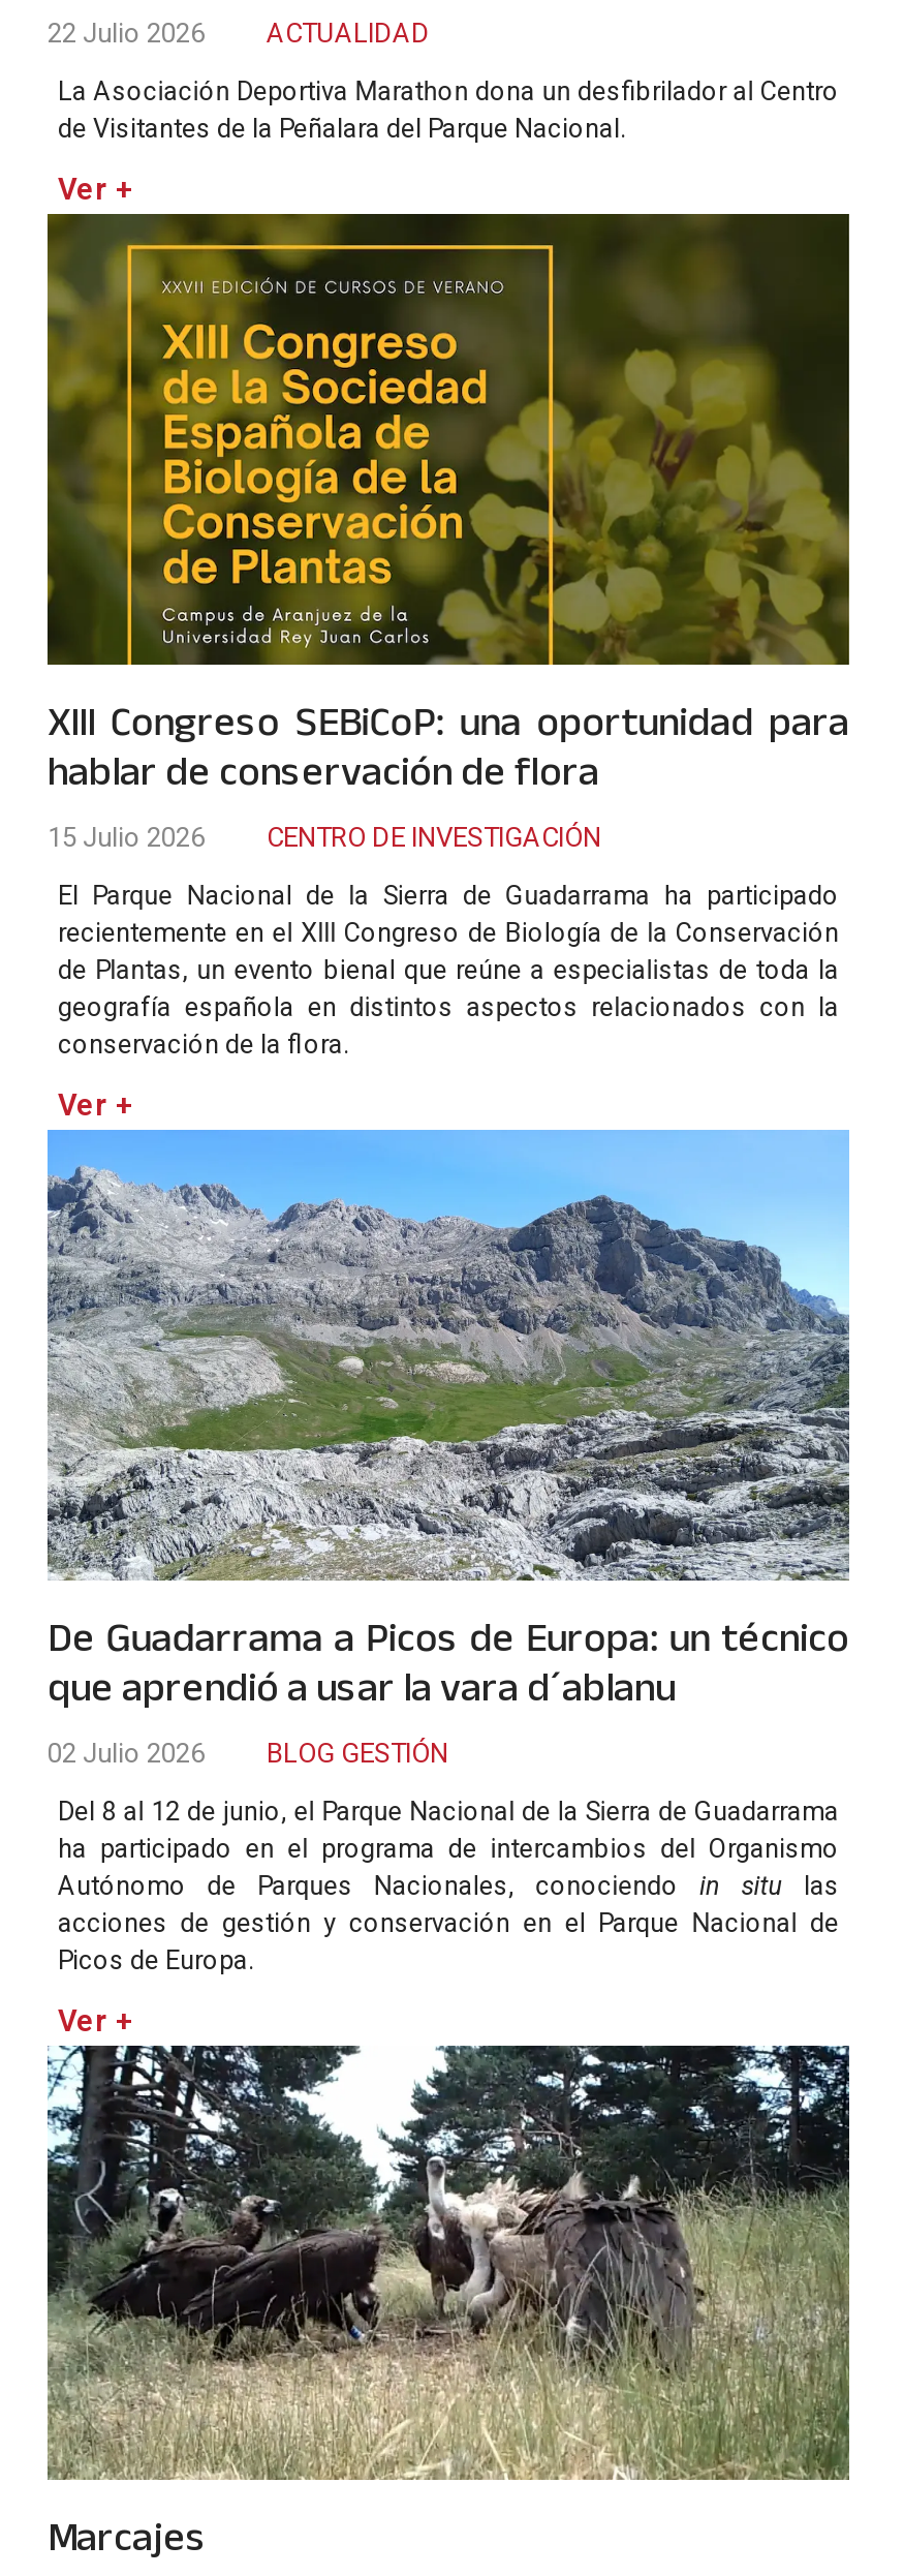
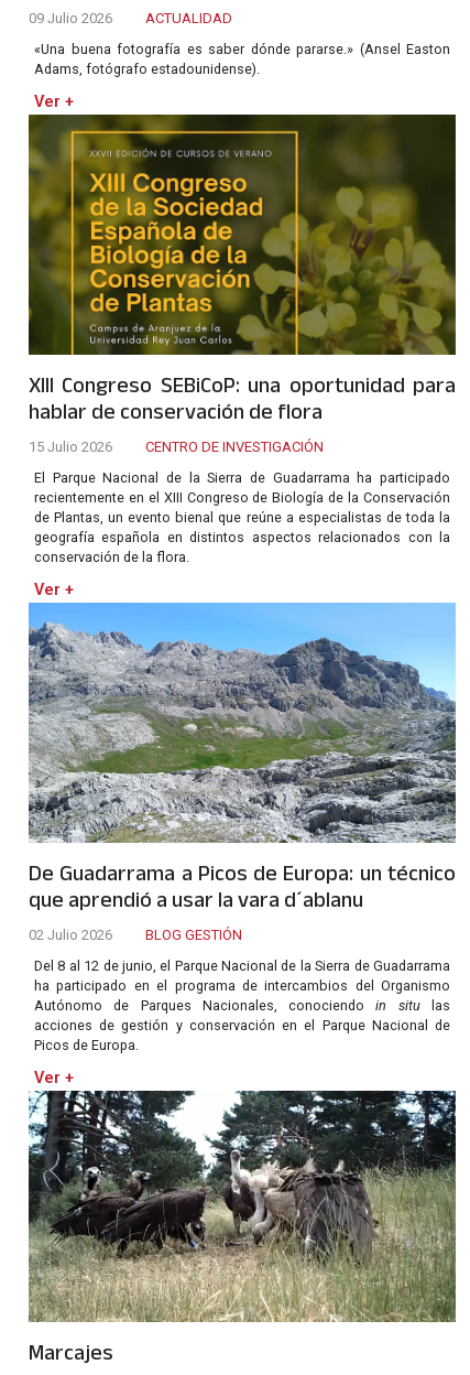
- 22 Julio 2026 ACTUALIDAD
+ 09 Julio 2026 ACTUALIDAD

- La Asociación Deportiva Marathon dona un desfibrilador al Centro
- de Visitantes de la Peñalara del Parque Nacional.
+ «Una buena fotografía es saber dónde pararse.» (Ansel Easton
+ Adams, fotógrafo estadounidense).
